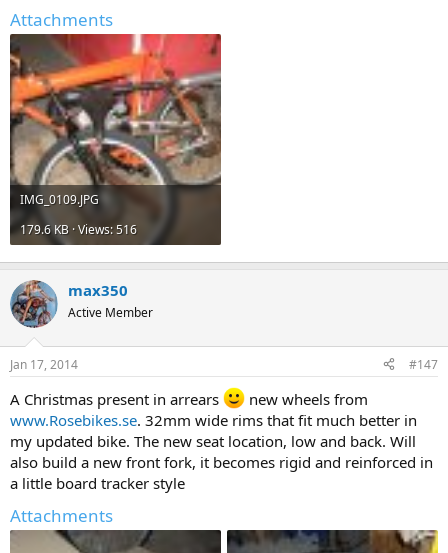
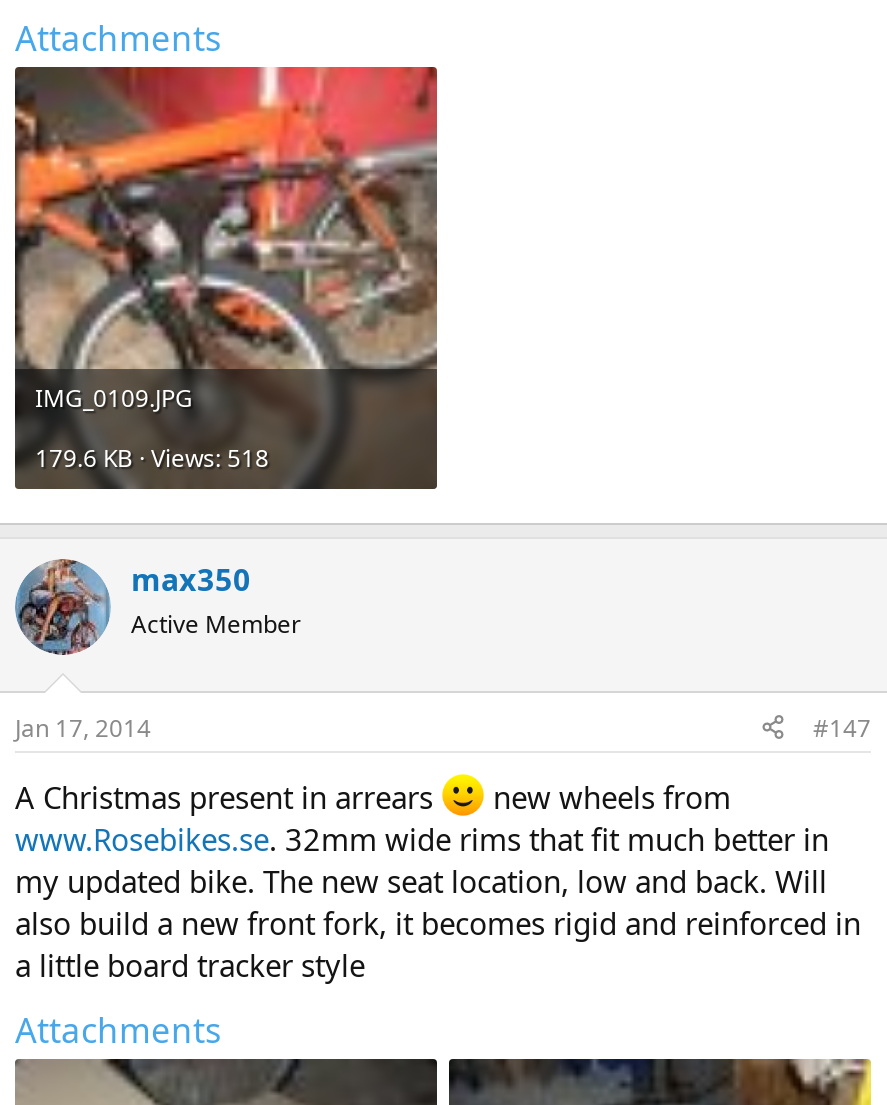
- 179.6 KB · Views: 516
+ 179.6 KB · Views: 518
